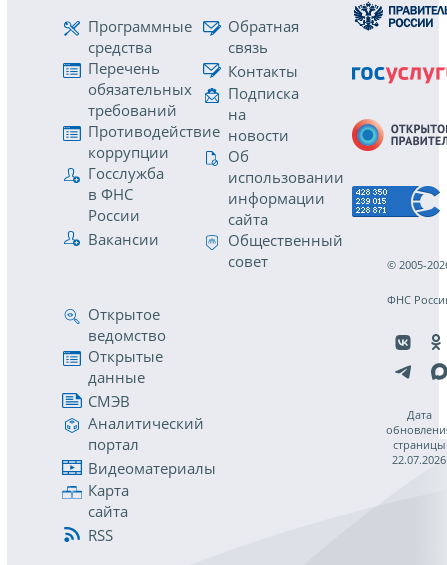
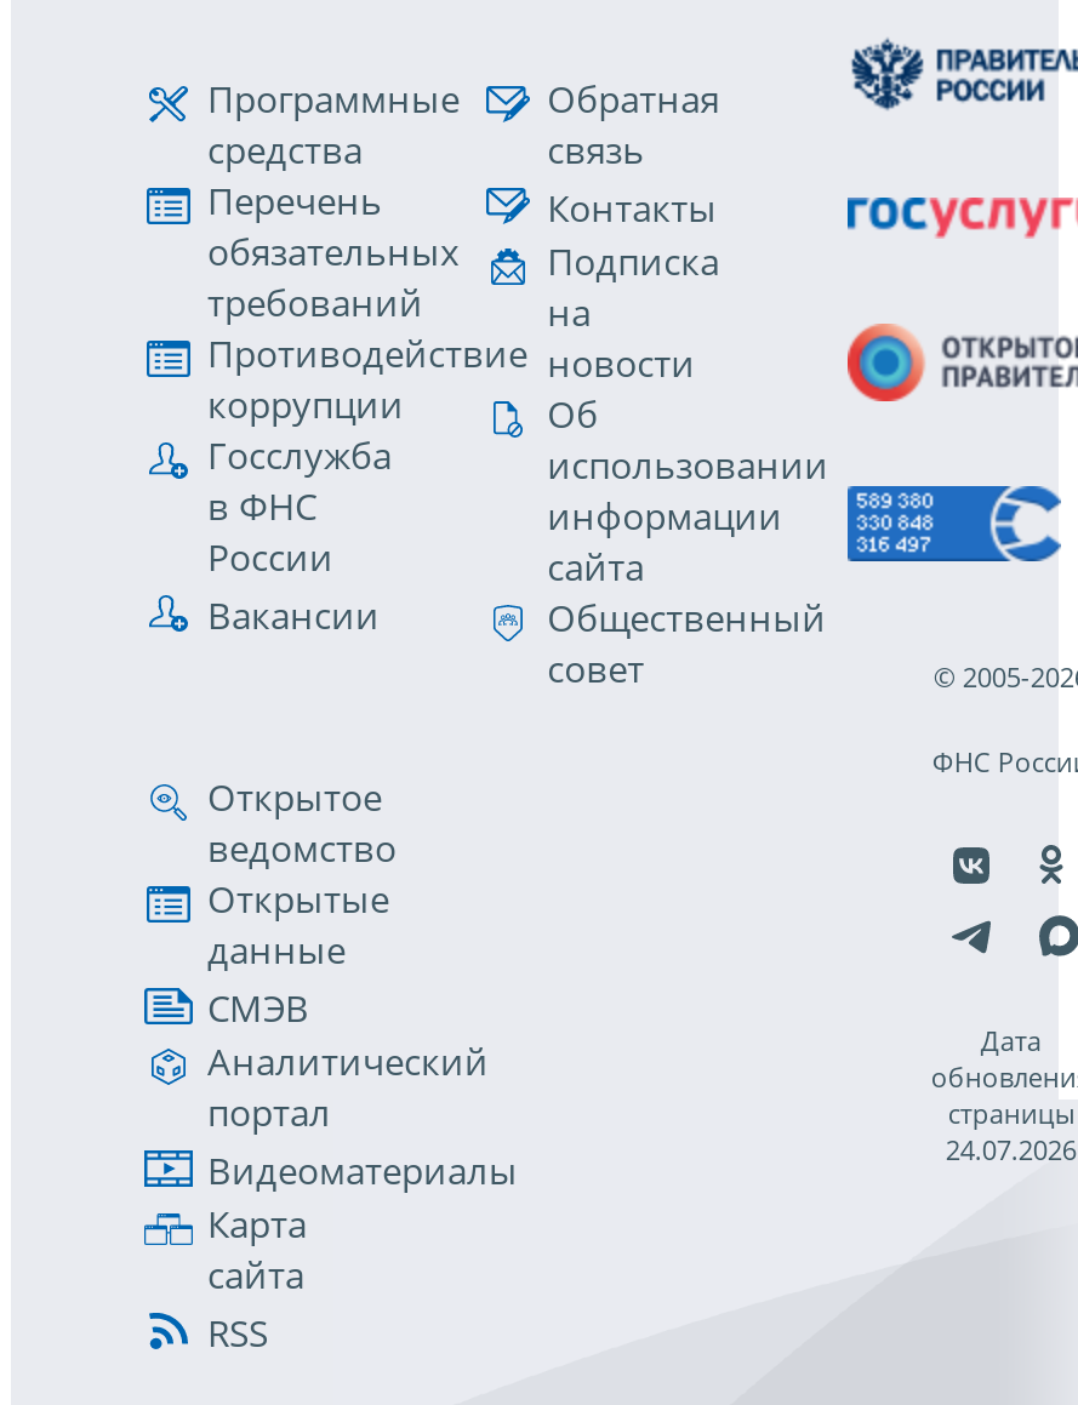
- 22.07.2026
+ 24.07.2026
